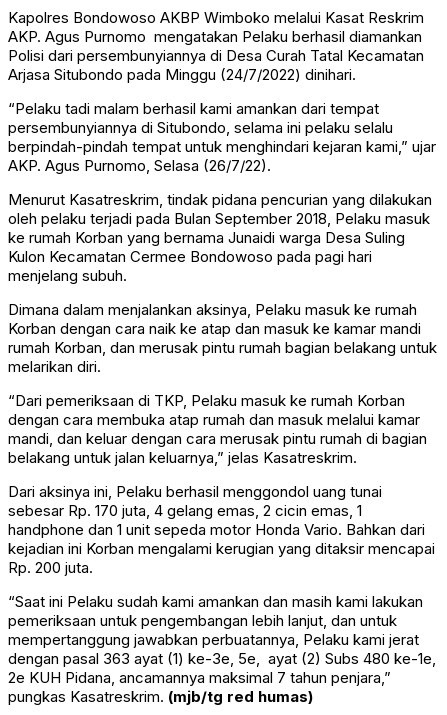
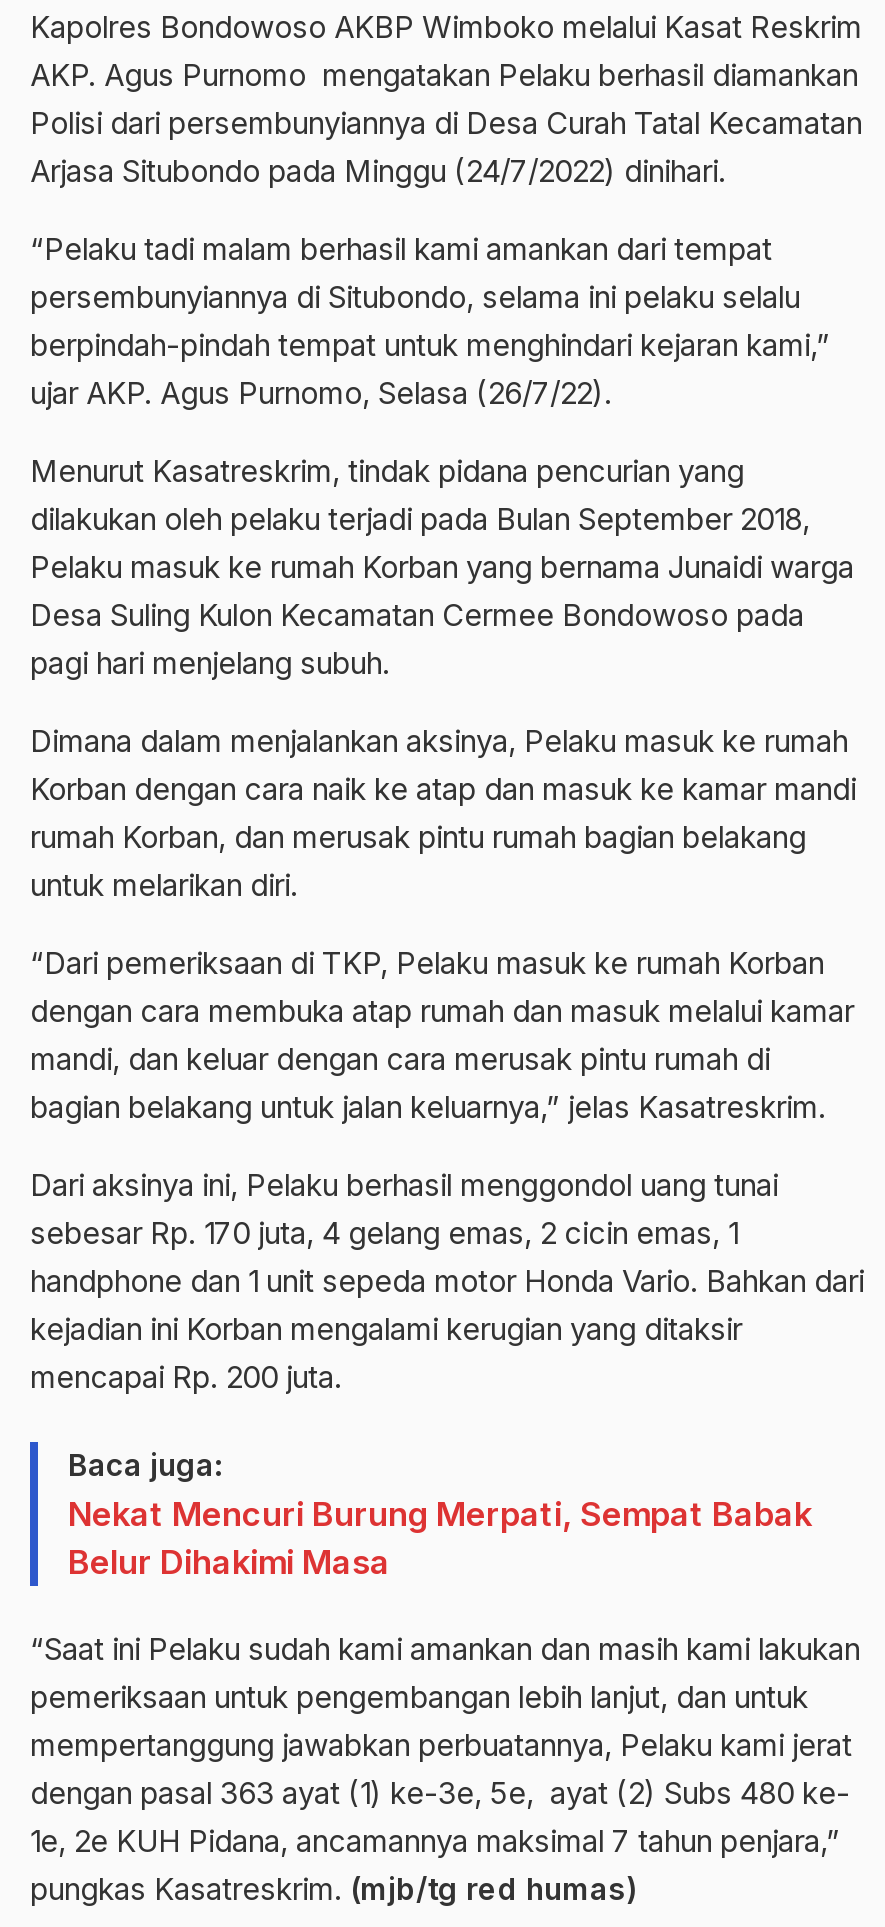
- kejadian ini Korban mengalami kerugian yang ditaksir mencapai
- Rp. 200 juta.
+ kejadian ini Korban mengalami kerugian yang ditaksir
+ mencapai Rp. 200 juta.
+ Baca juga:
+ Nekat Mencuri Burung Merpati, Sempat Babak
+ Belur Dihakimi Masa
